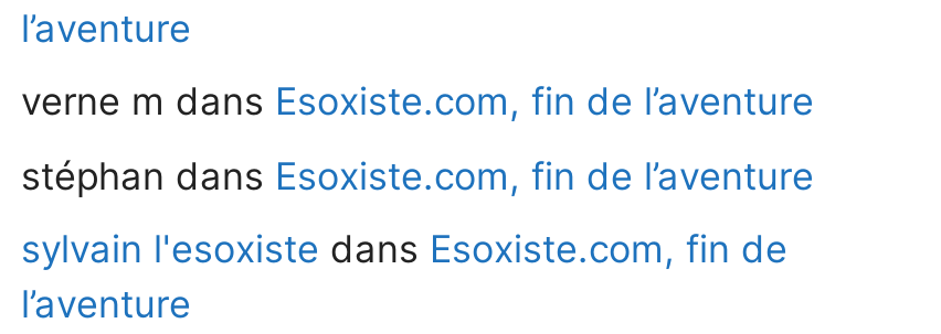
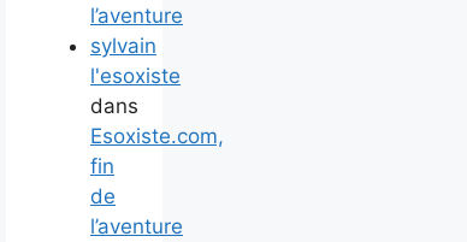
- verne m dans Esoxiste.com, fin de l’aventure
- stéphan dans Esoxiste.com, fin de l’aventure
- sylvain l'esoxiste dans Esoxiste.com, fin de
+ sylvain
+ l'esoxiste
+ dans
+ Esoxiste.com,
+ fin
+ de
